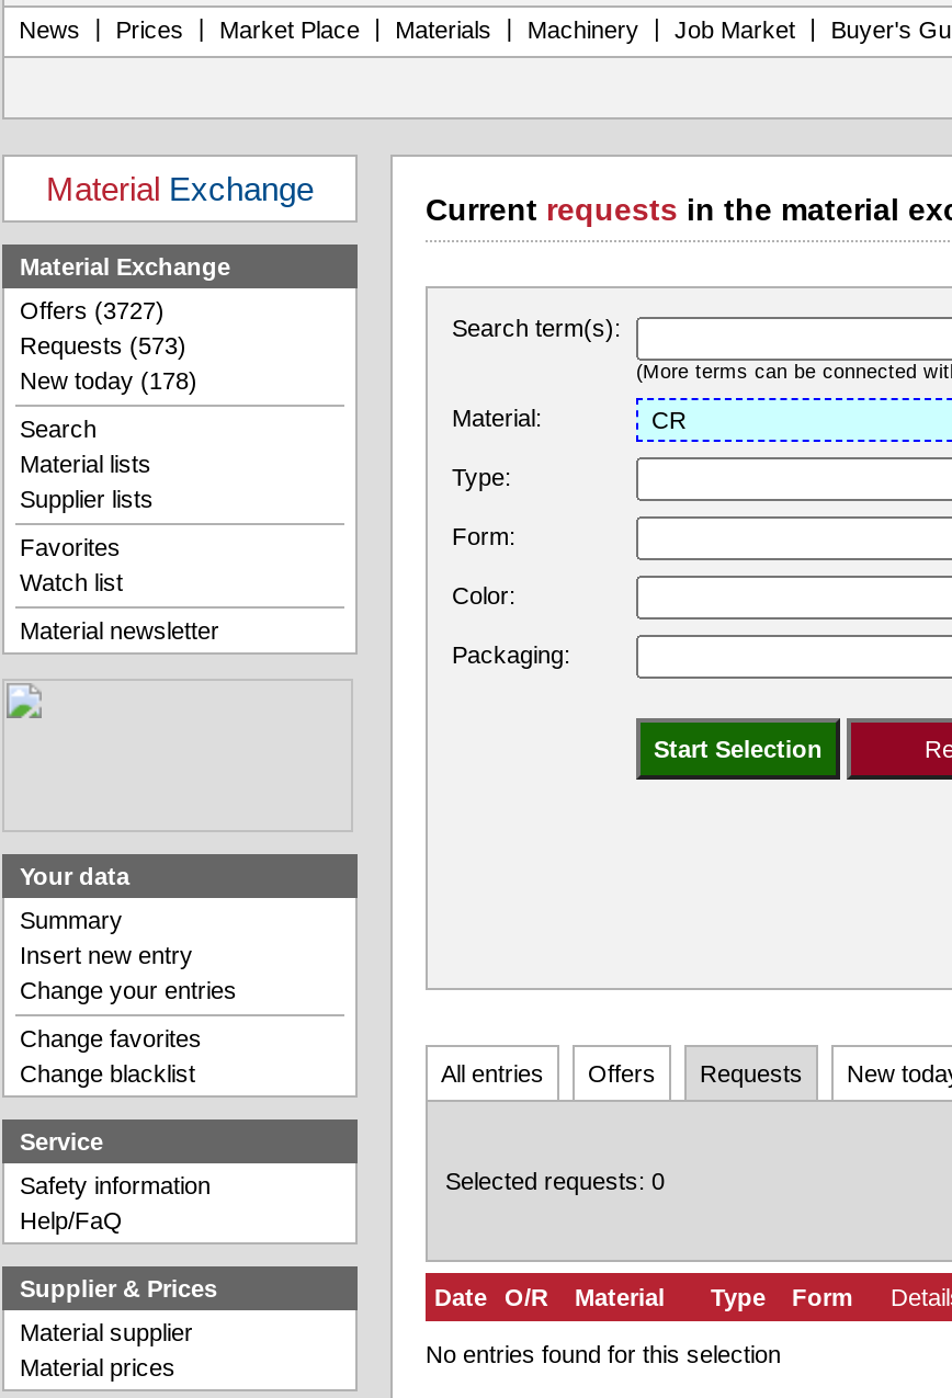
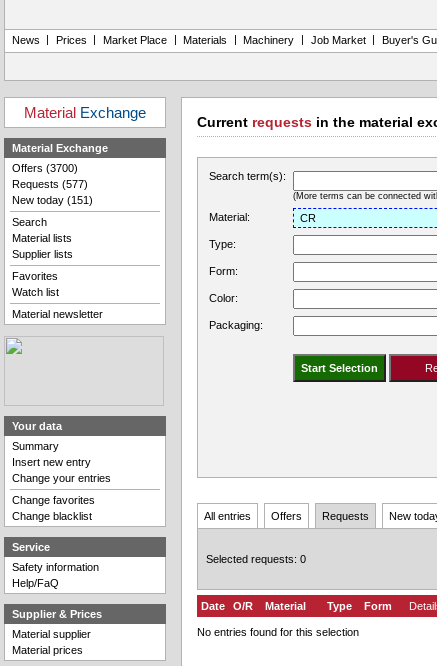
- Offers (3727)
+ Offers (3700)

- Requests (573)
+ Requests (577)

- New today (178)
+ New today (151)
